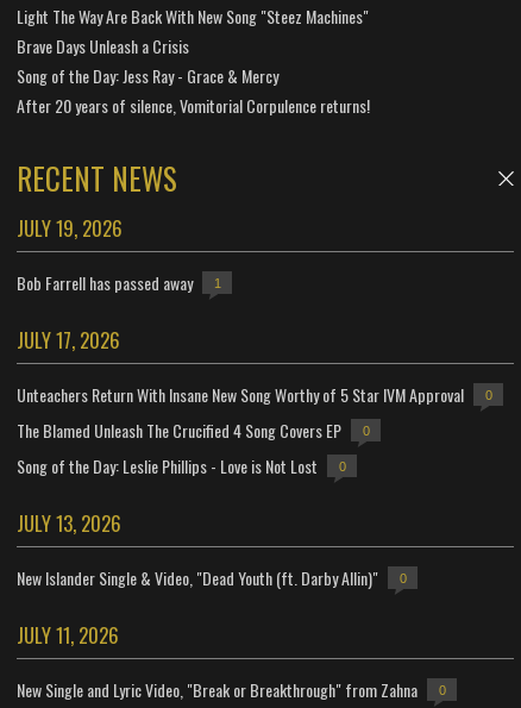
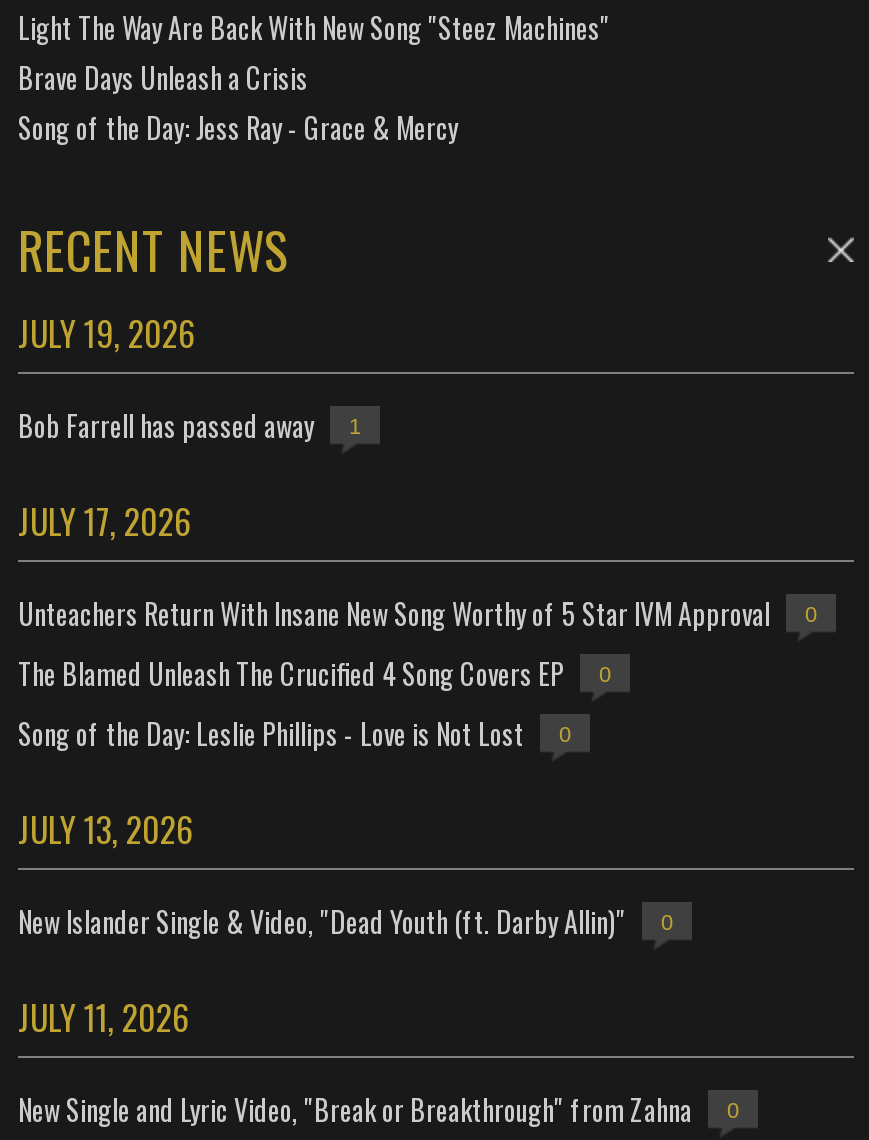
- After 20 years of silence, Vomitorial Corpulence returns!
